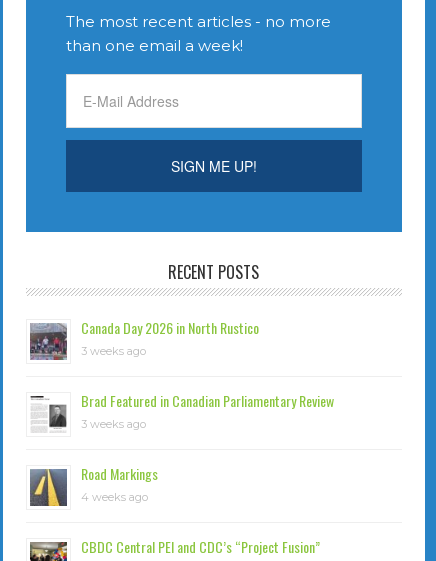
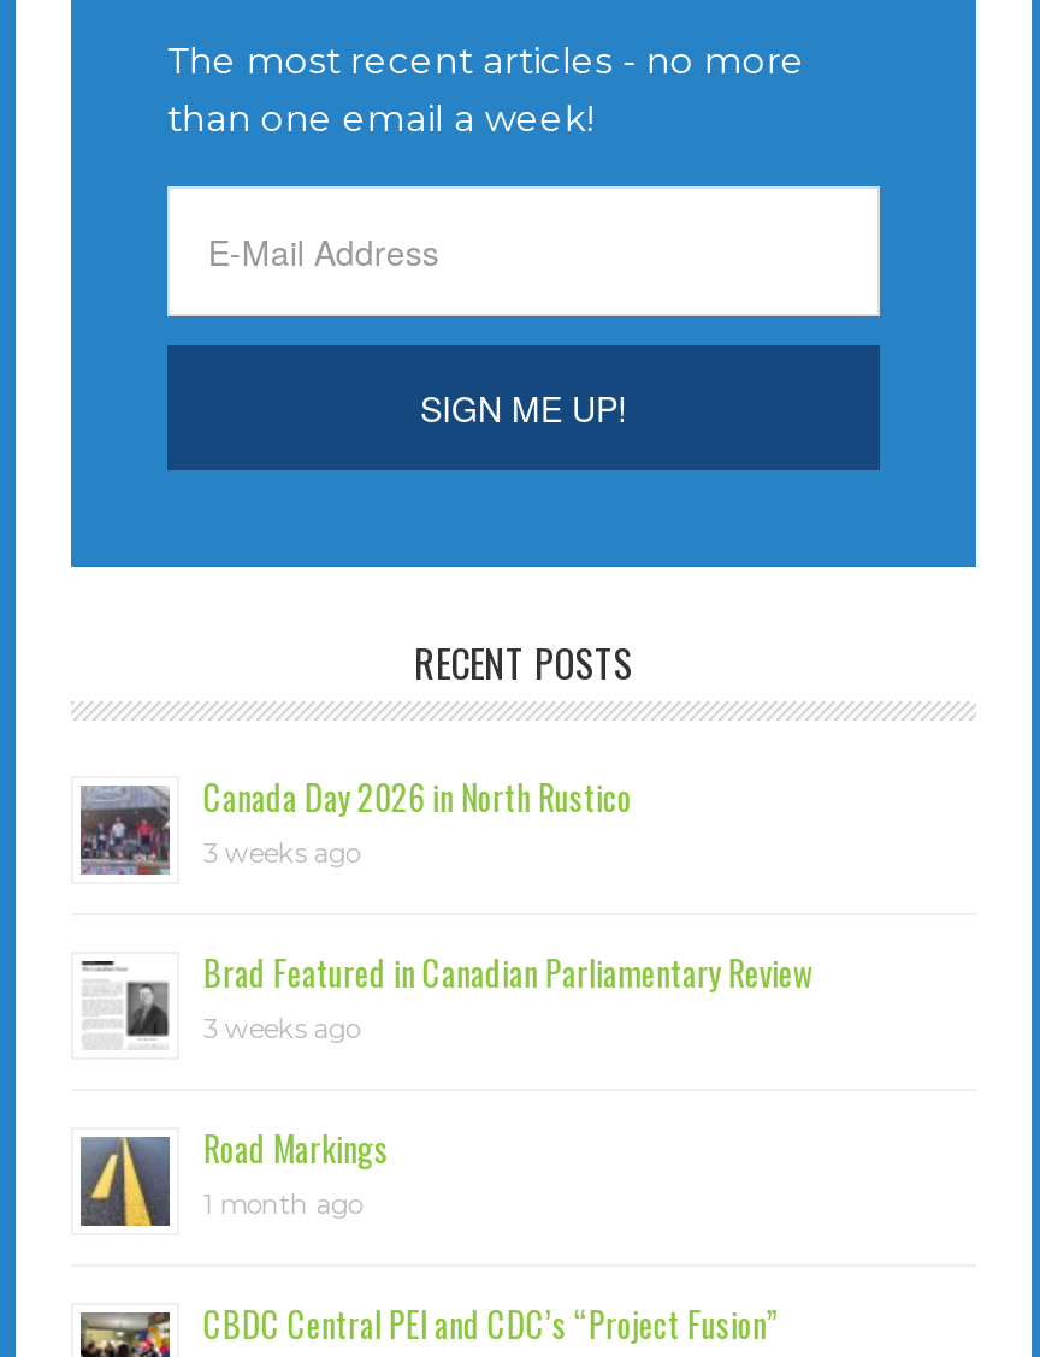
- 4 weeks ago
+ 1 month ago
